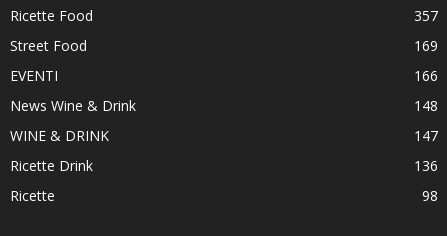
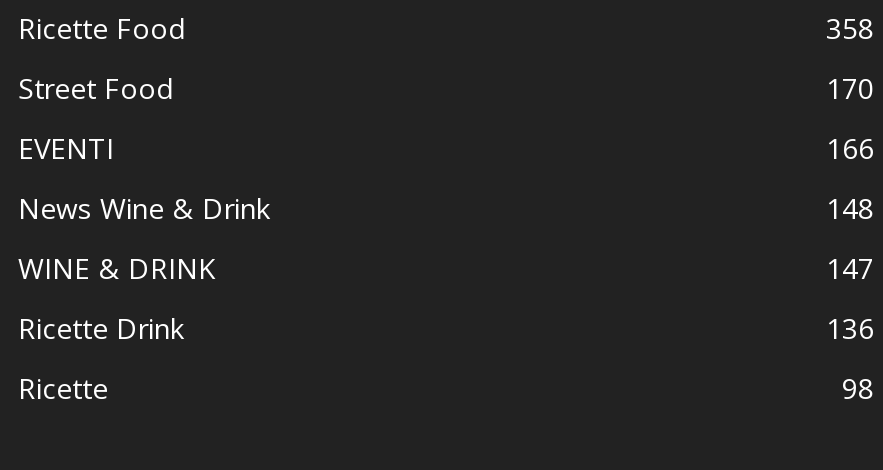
- 357
+ 358

- 169
+ 170
